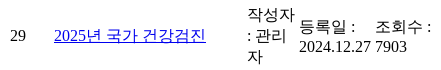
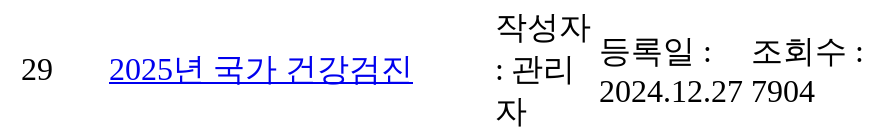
- 2024.12.27 7903
+ 2024.12.27 7904
